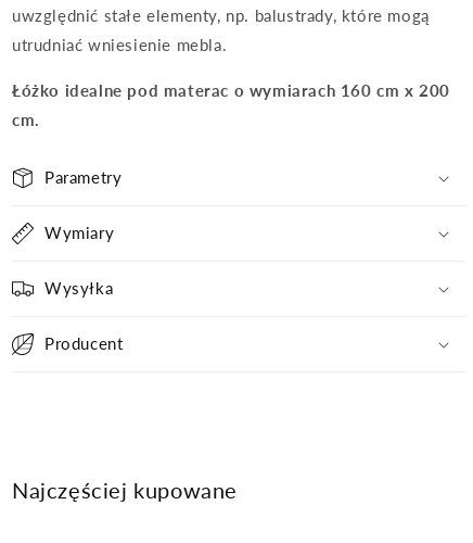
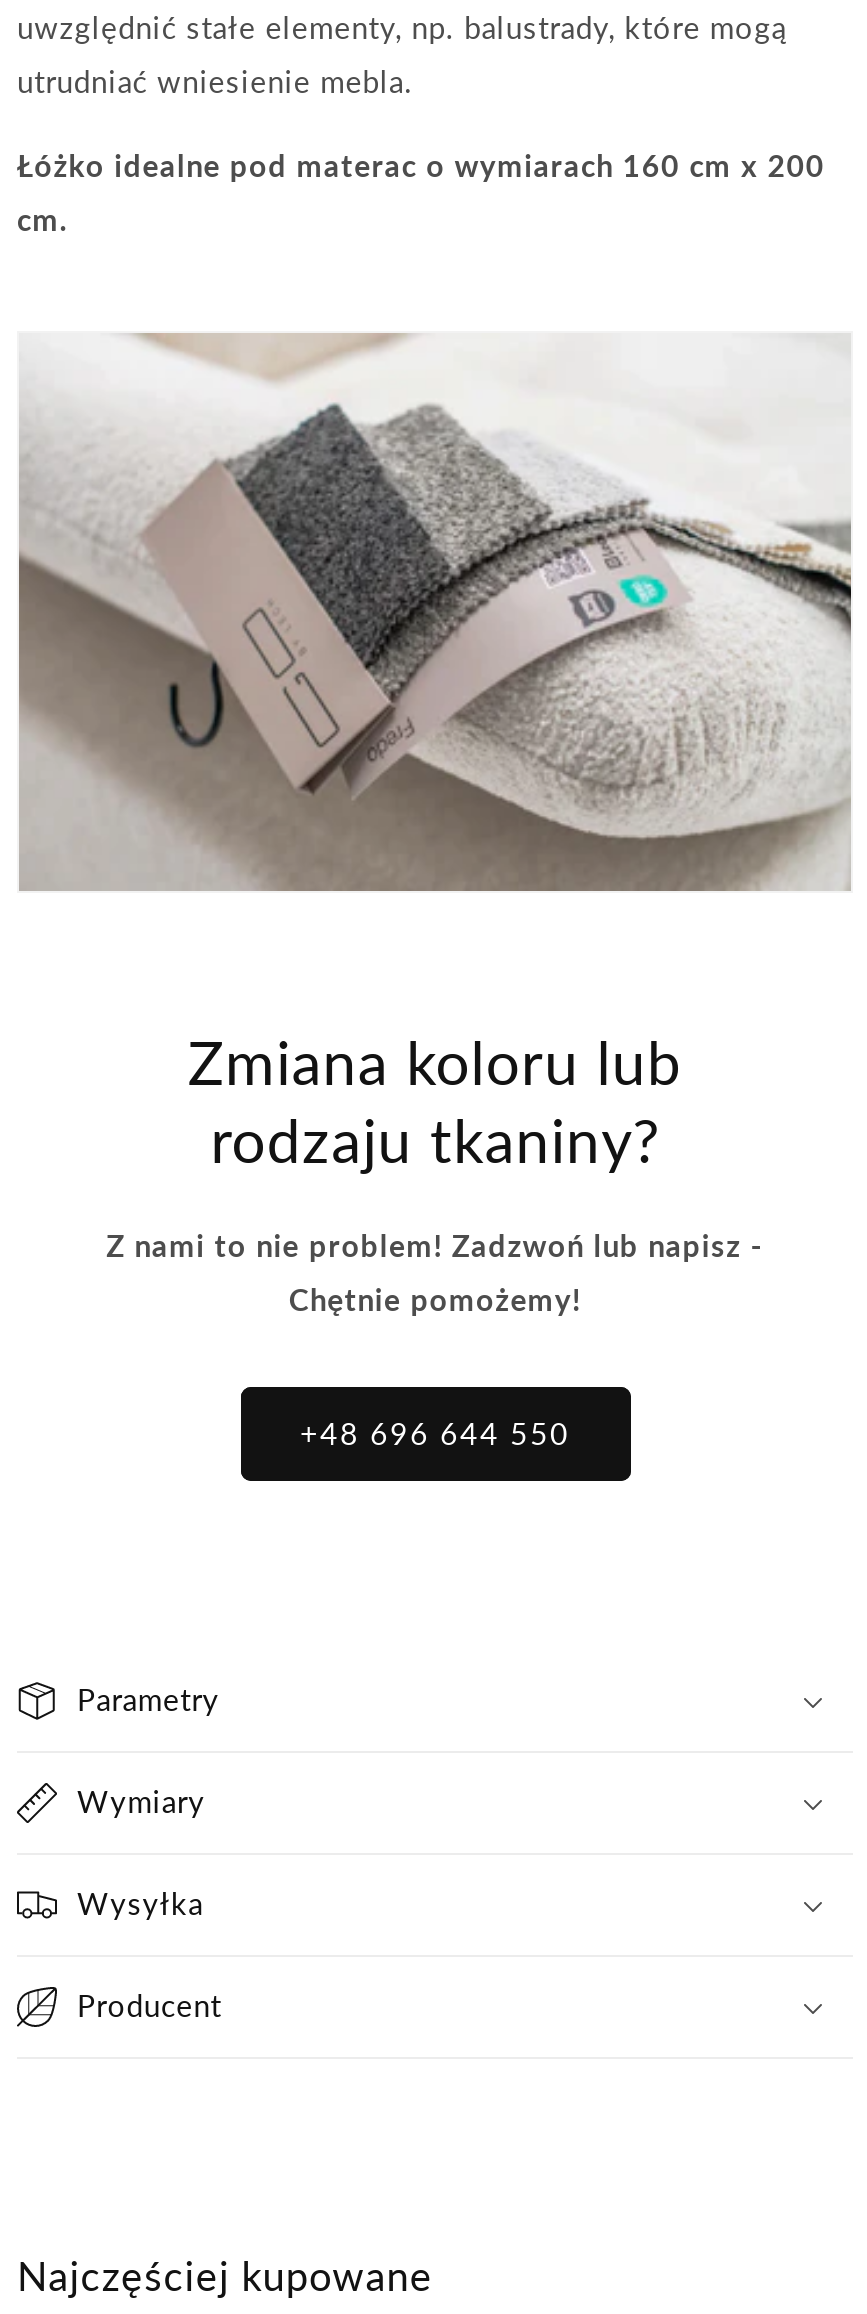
+ [image]

+ Zmiana koloru lub
+ rodzaju tkaniny?
+ Z nami to nie problem! Zadzwoń lub napisz -
+ Chętnie pomożemy!

+ +48 696 644 550
